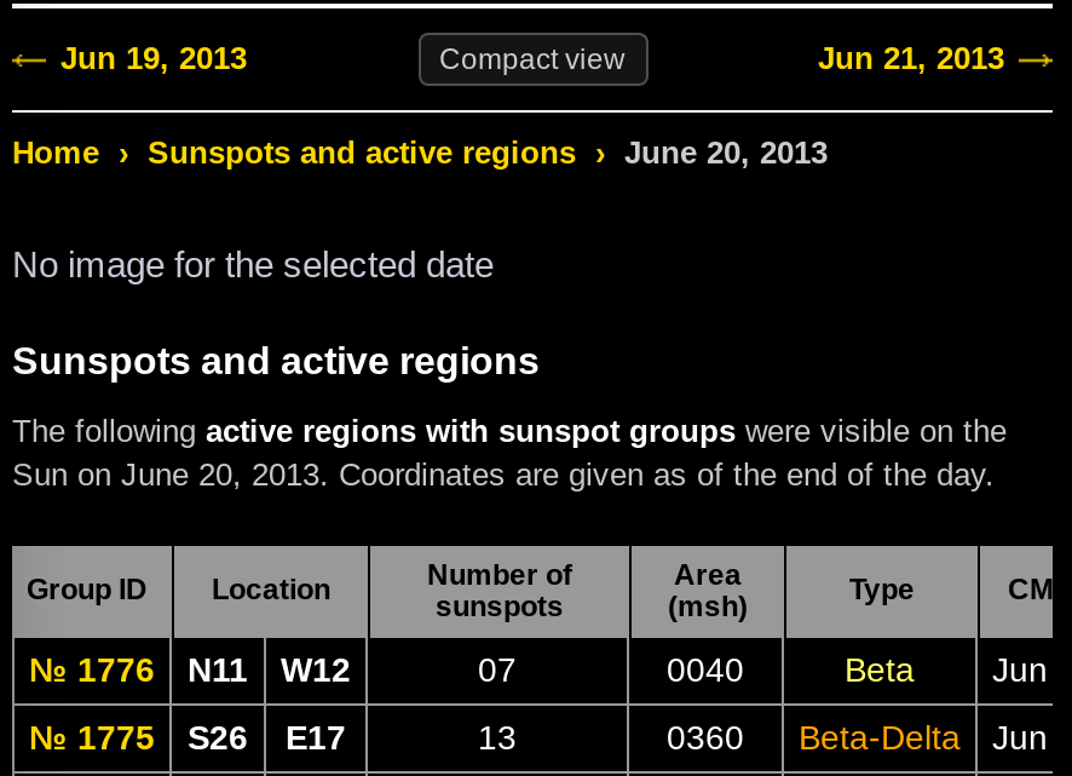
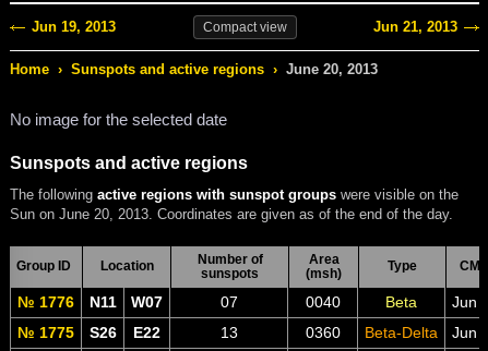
- № 1776 N11 W12
+ № 1776 N11 W07

- № 1775 S26 E17
+ № 1775 S26 E22
